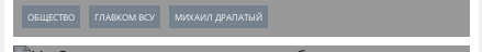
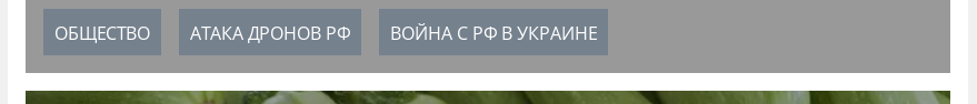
- ГЛАВКОМ ВСУ
- МИХАИЛ ДРАПАТЫЙ
+ АТАКА ДРОНОВ РФ
+ ВОЙНА С РФ В УКРАИНЕ
